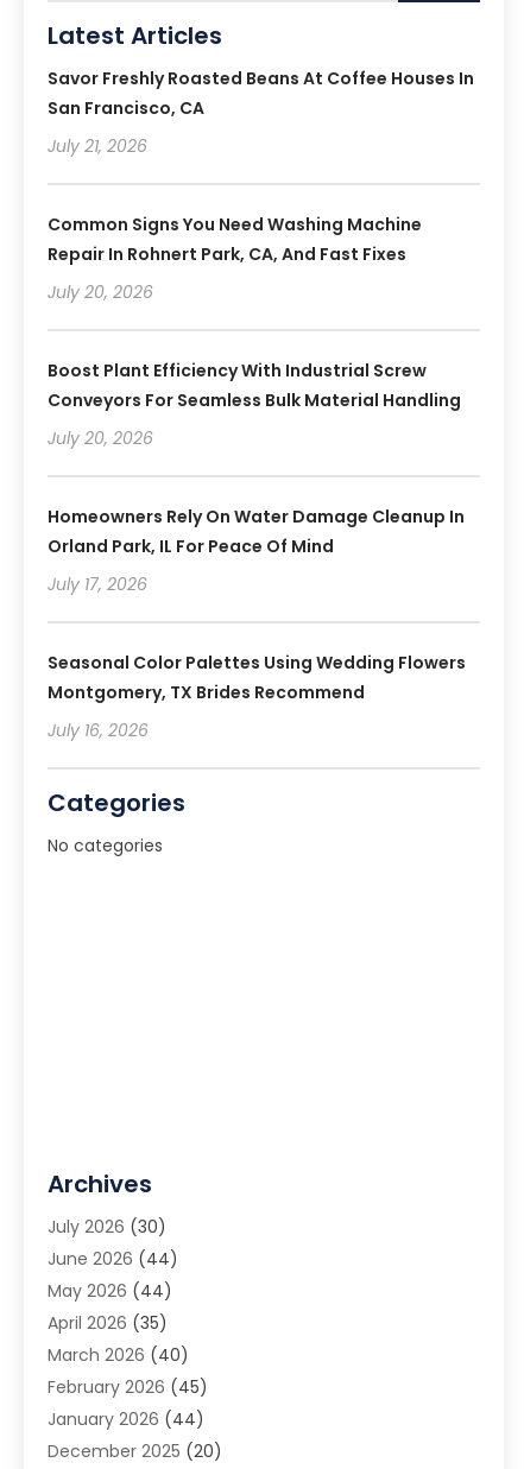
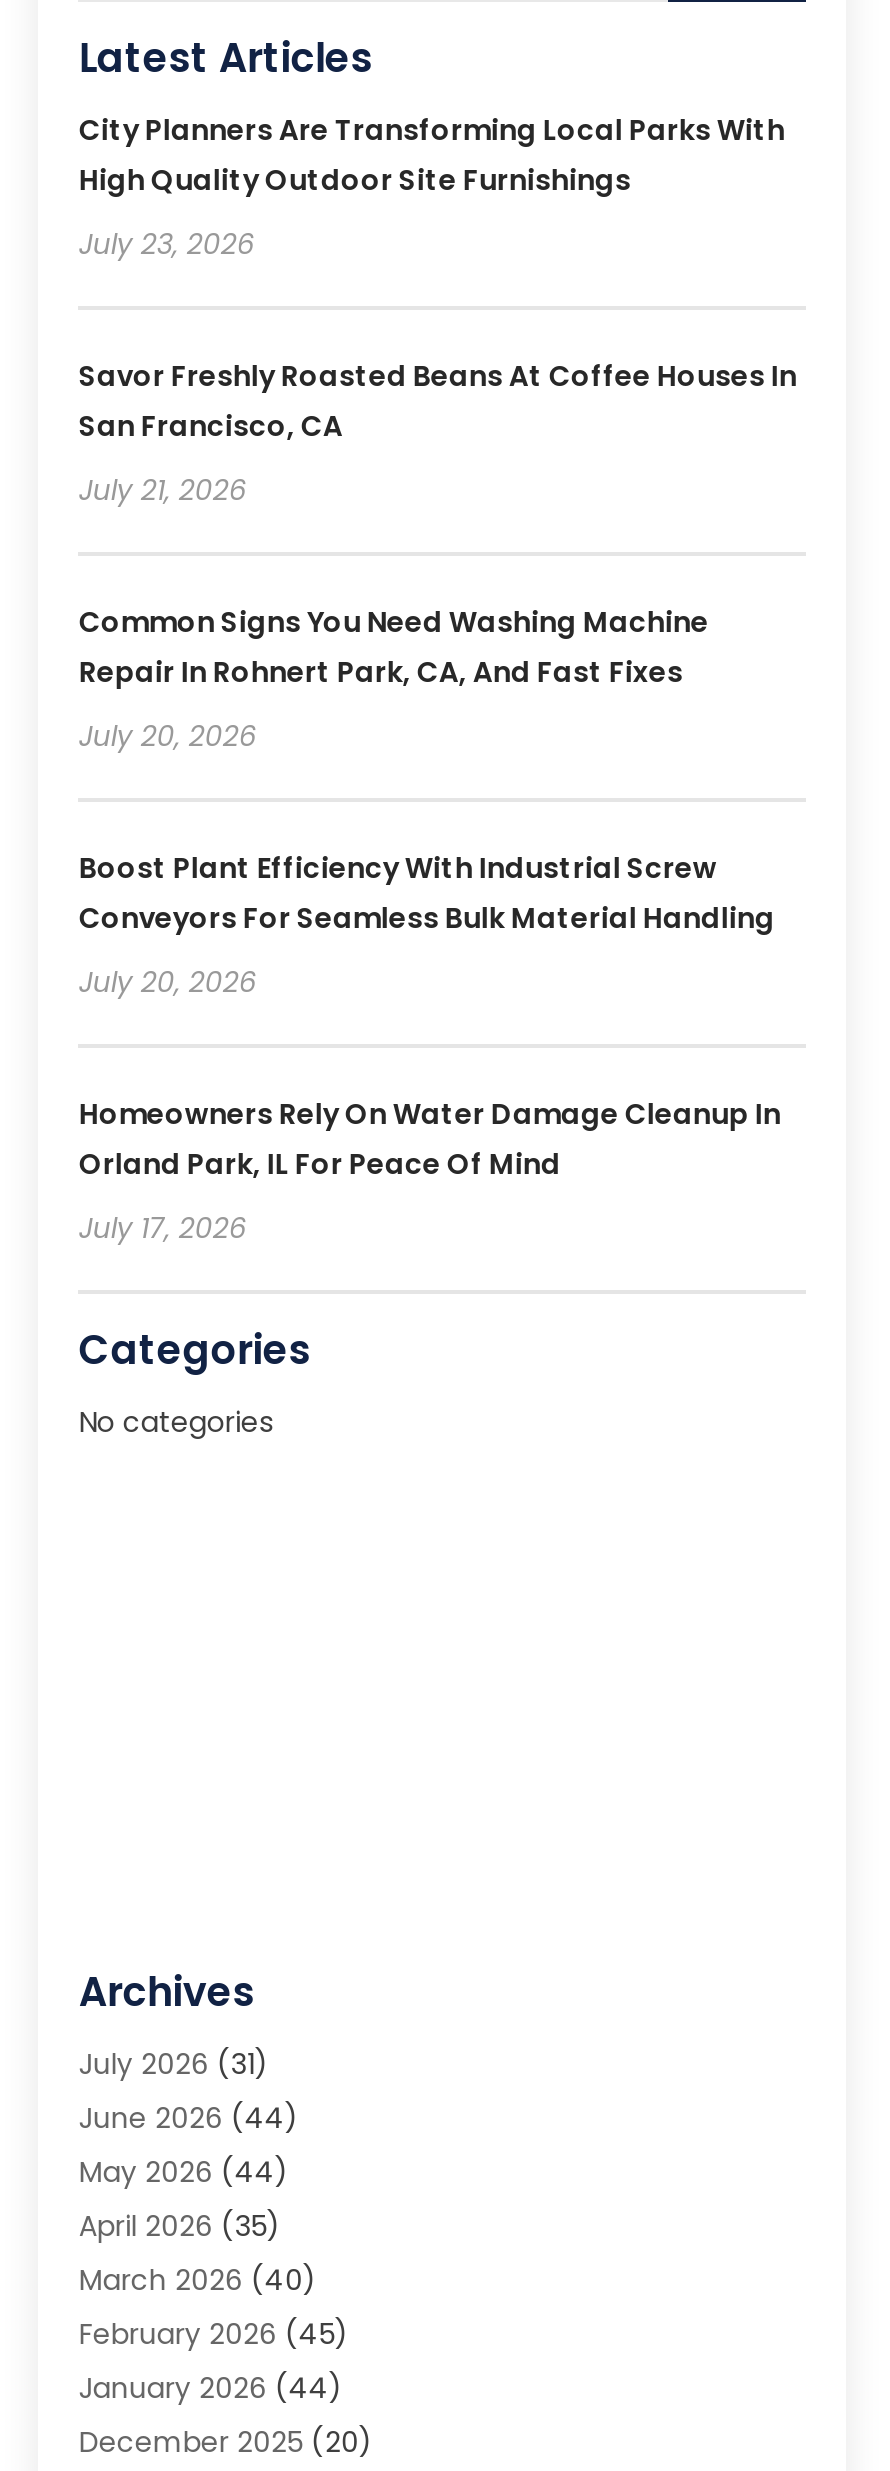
+ City Planners Are Transforming Local Parks With
+ High Quality Outdoor Site Furnishings
+ July 23, 2026

moved down: Savor Freshly Roasted Beans At Coffee Houses In | San Francisco, CA | July 21, 2026 | ... | Orland Park, IL For Peace Of Mind | July 17, 2026

- Seasonal Color Palettes Using Wedding Flowers
- Montgomery, TX Brides Recommend
- July 16, 2026

- July 2026 (30)
+ July 2026 (31)
